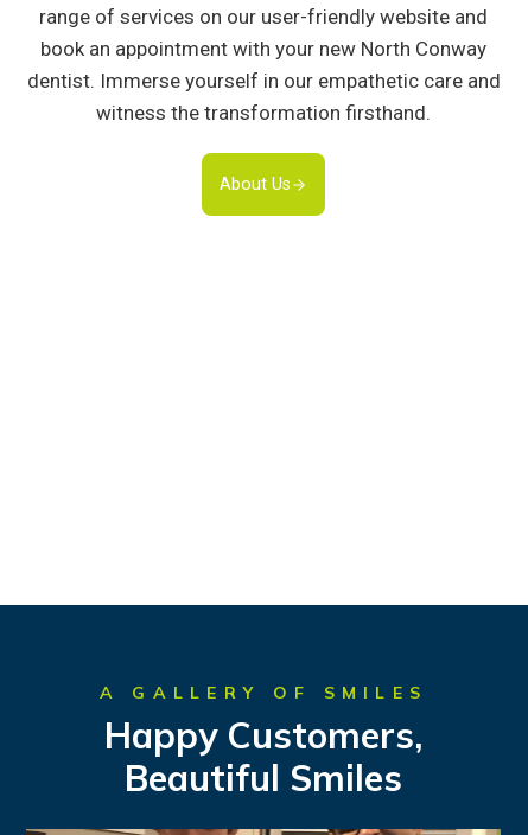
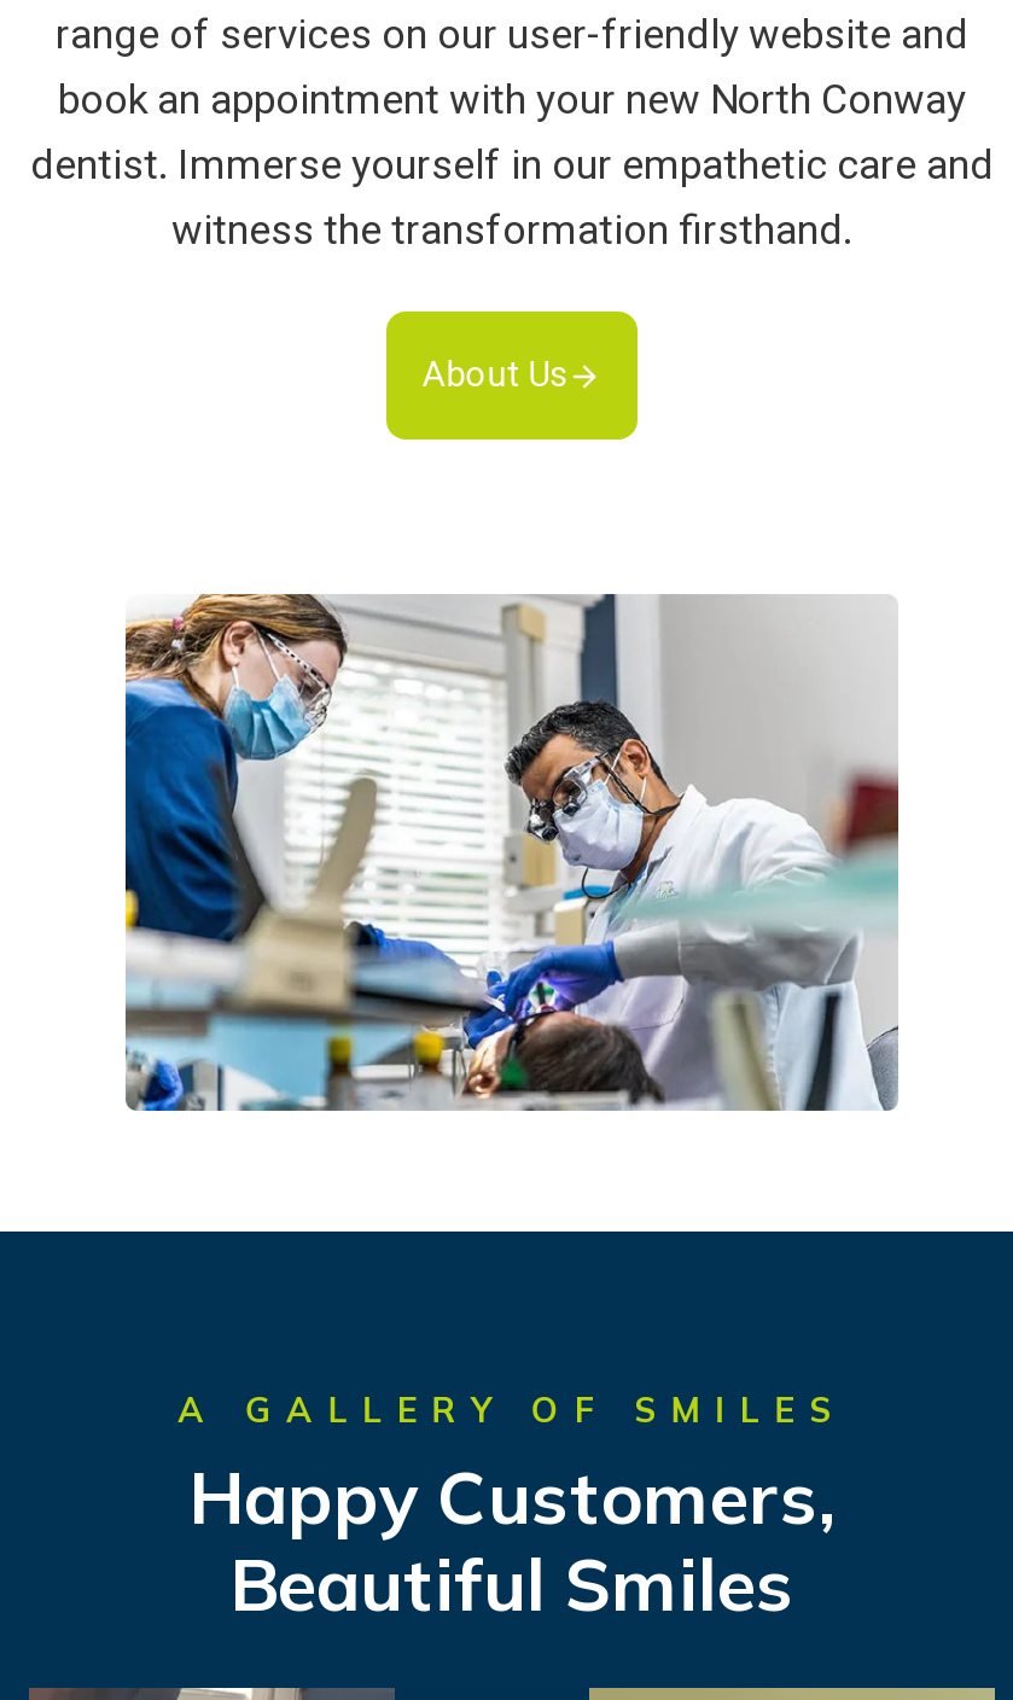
+ [image]
